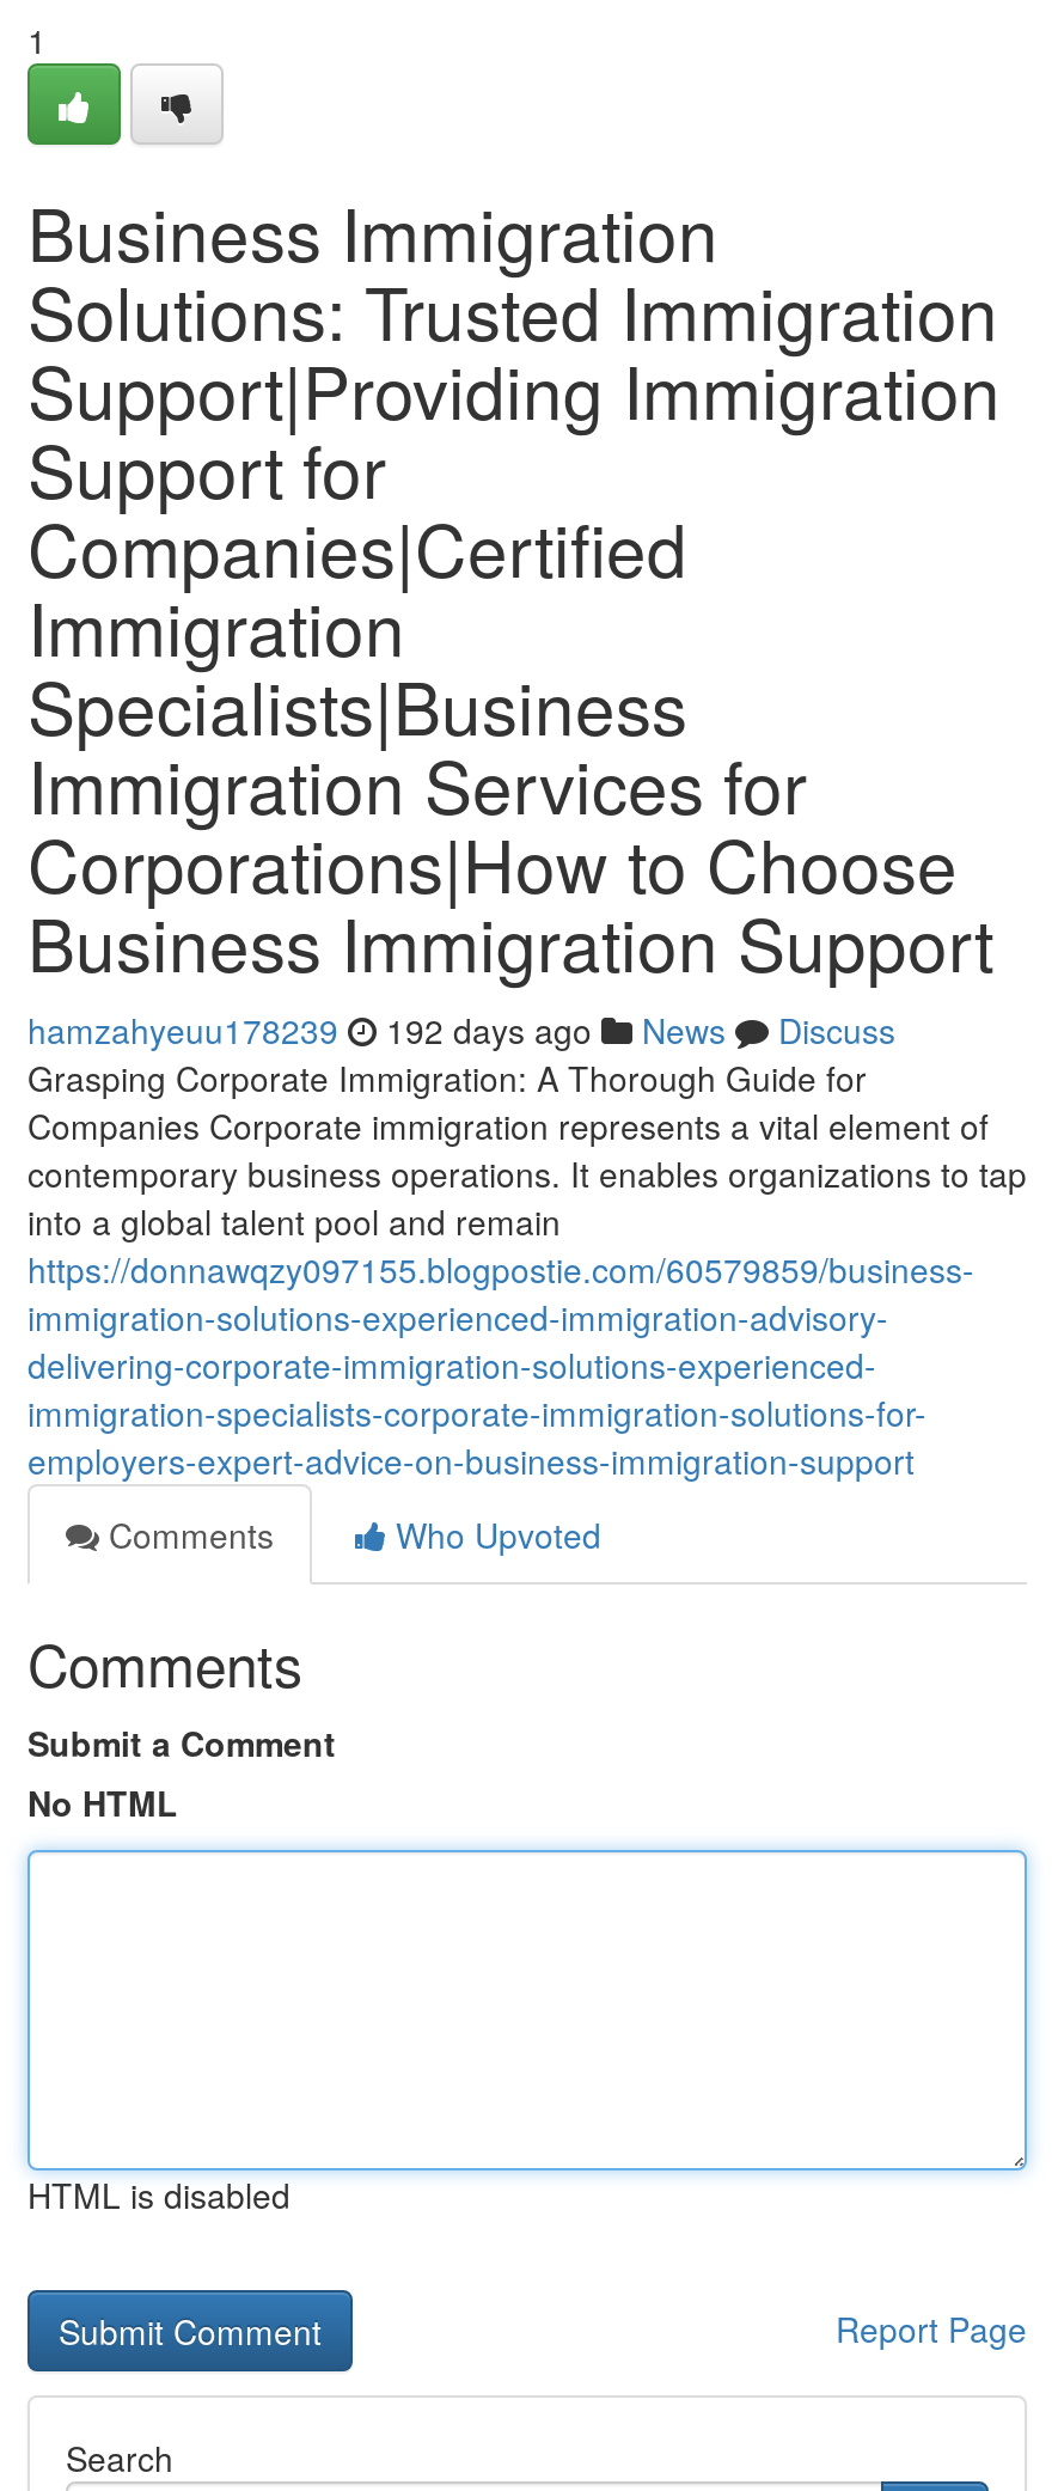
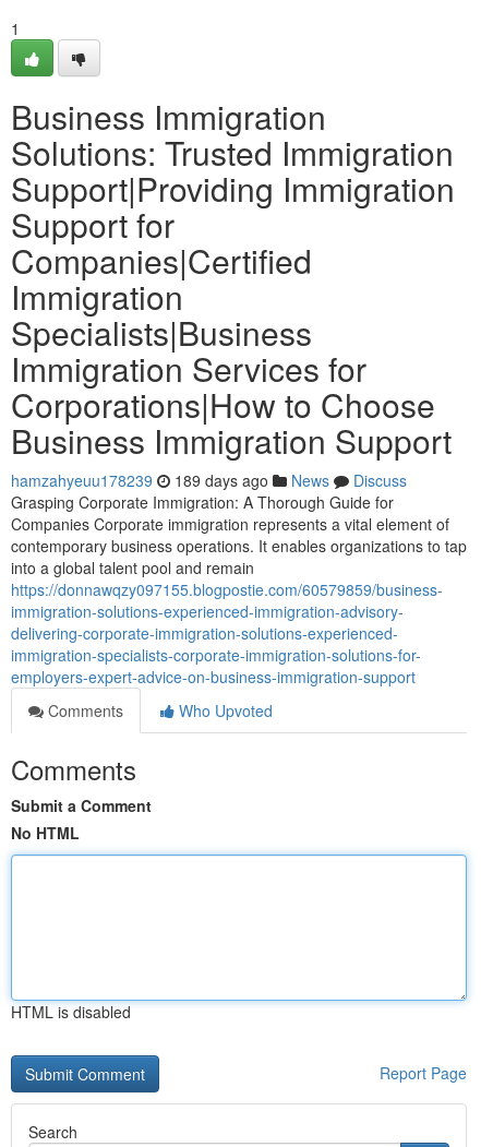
- hamzahyeuu178239 192 days ago News Discuss
+ hamzahyeuu178239 189 days ago News Discuss
